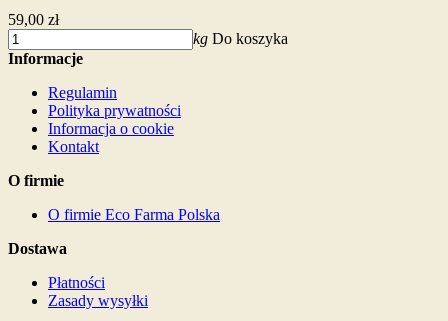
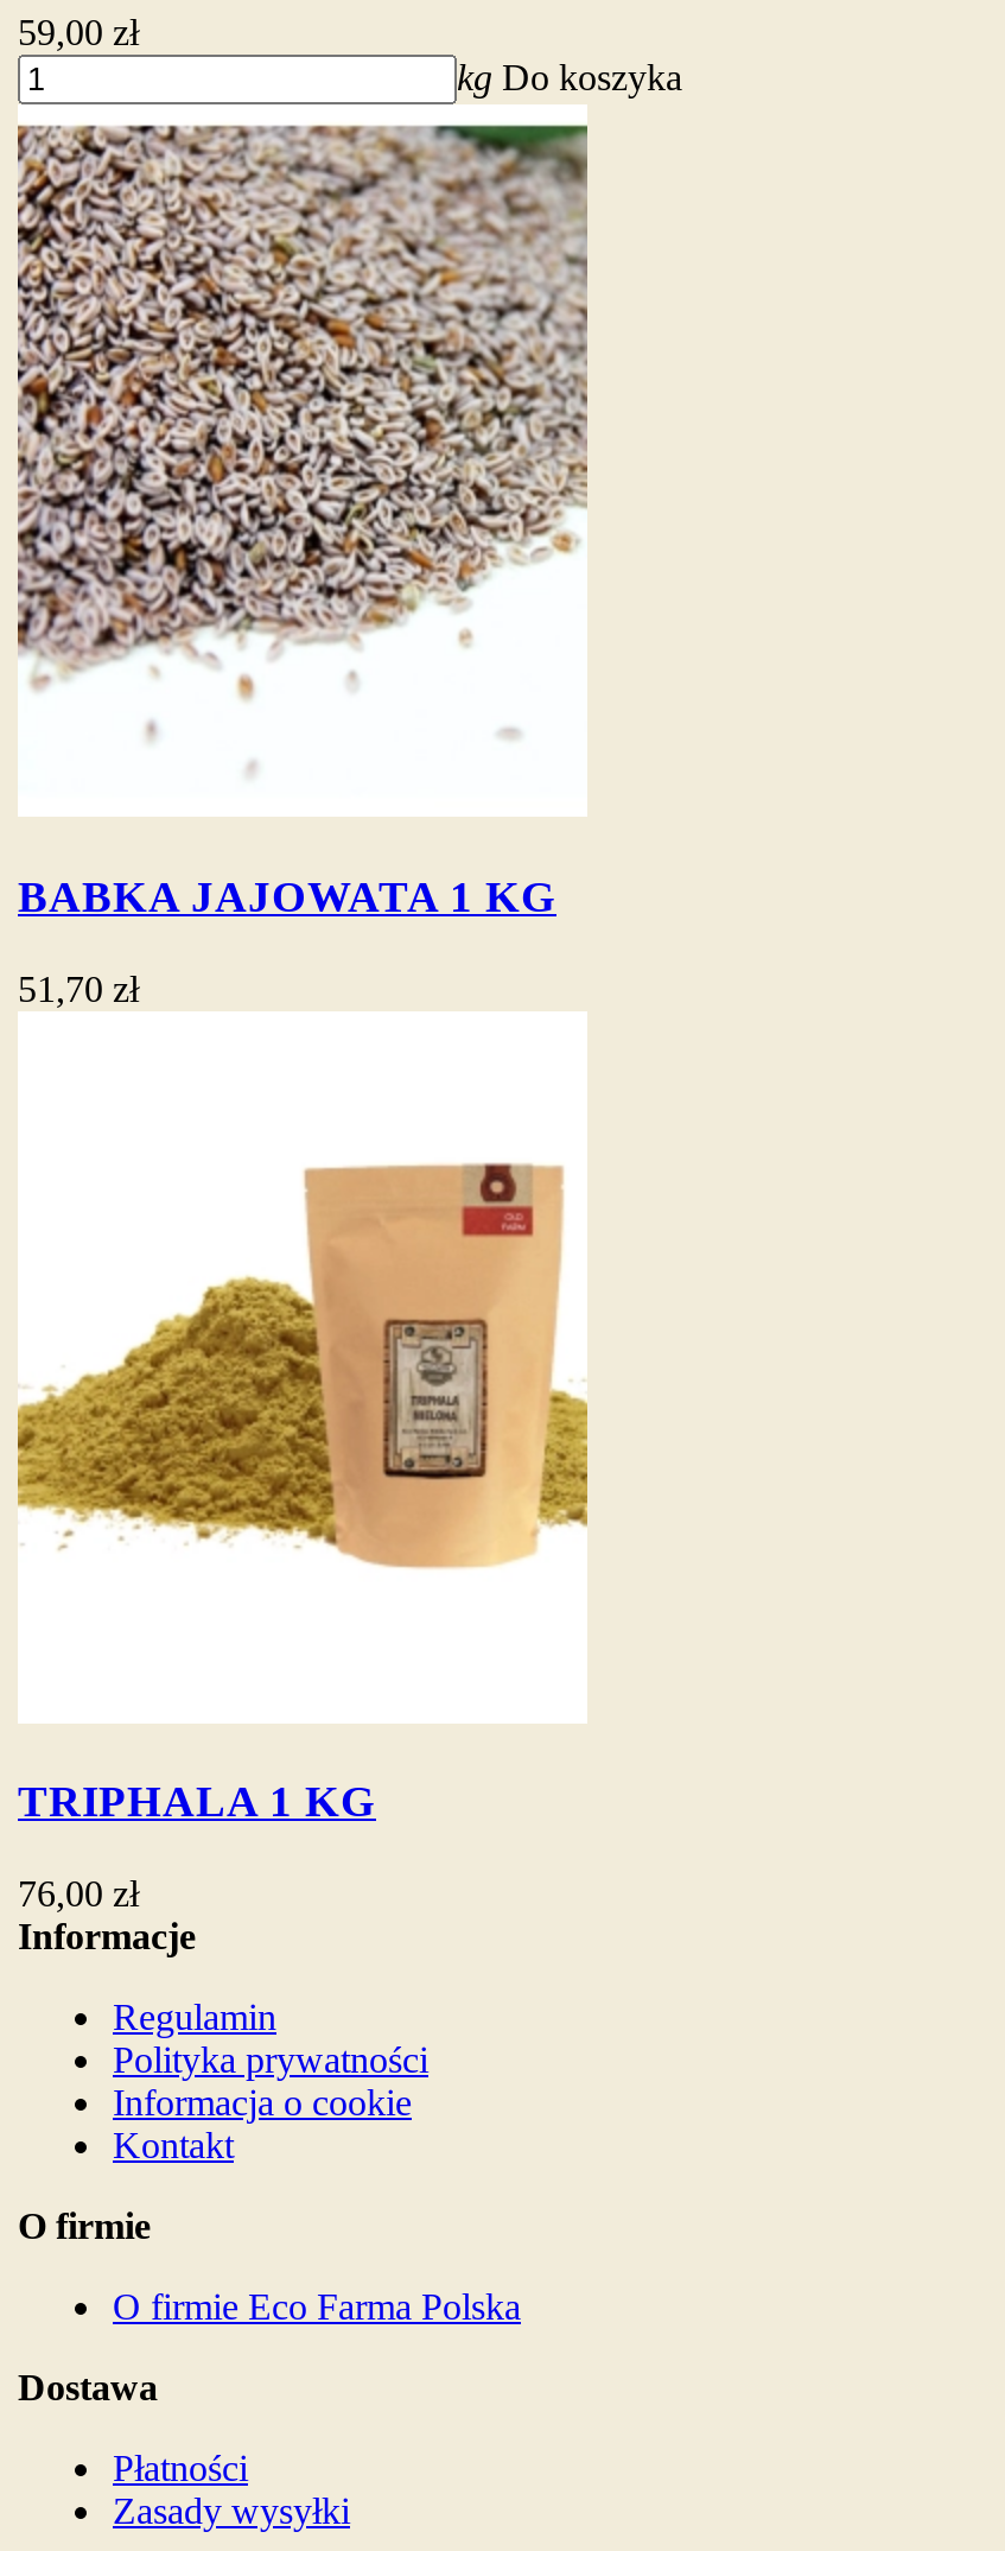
+ [image]
+ BABKA JAJOWATA 1 KG
+ 51,70 zł

+ [image]
+ TRIPHALA 1 KG
+ 76,00 zł
